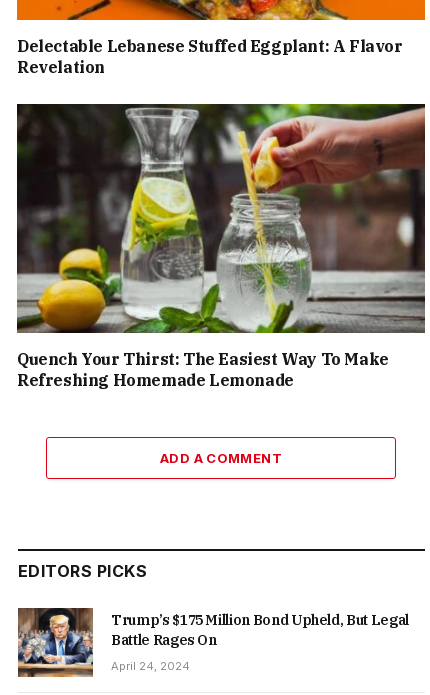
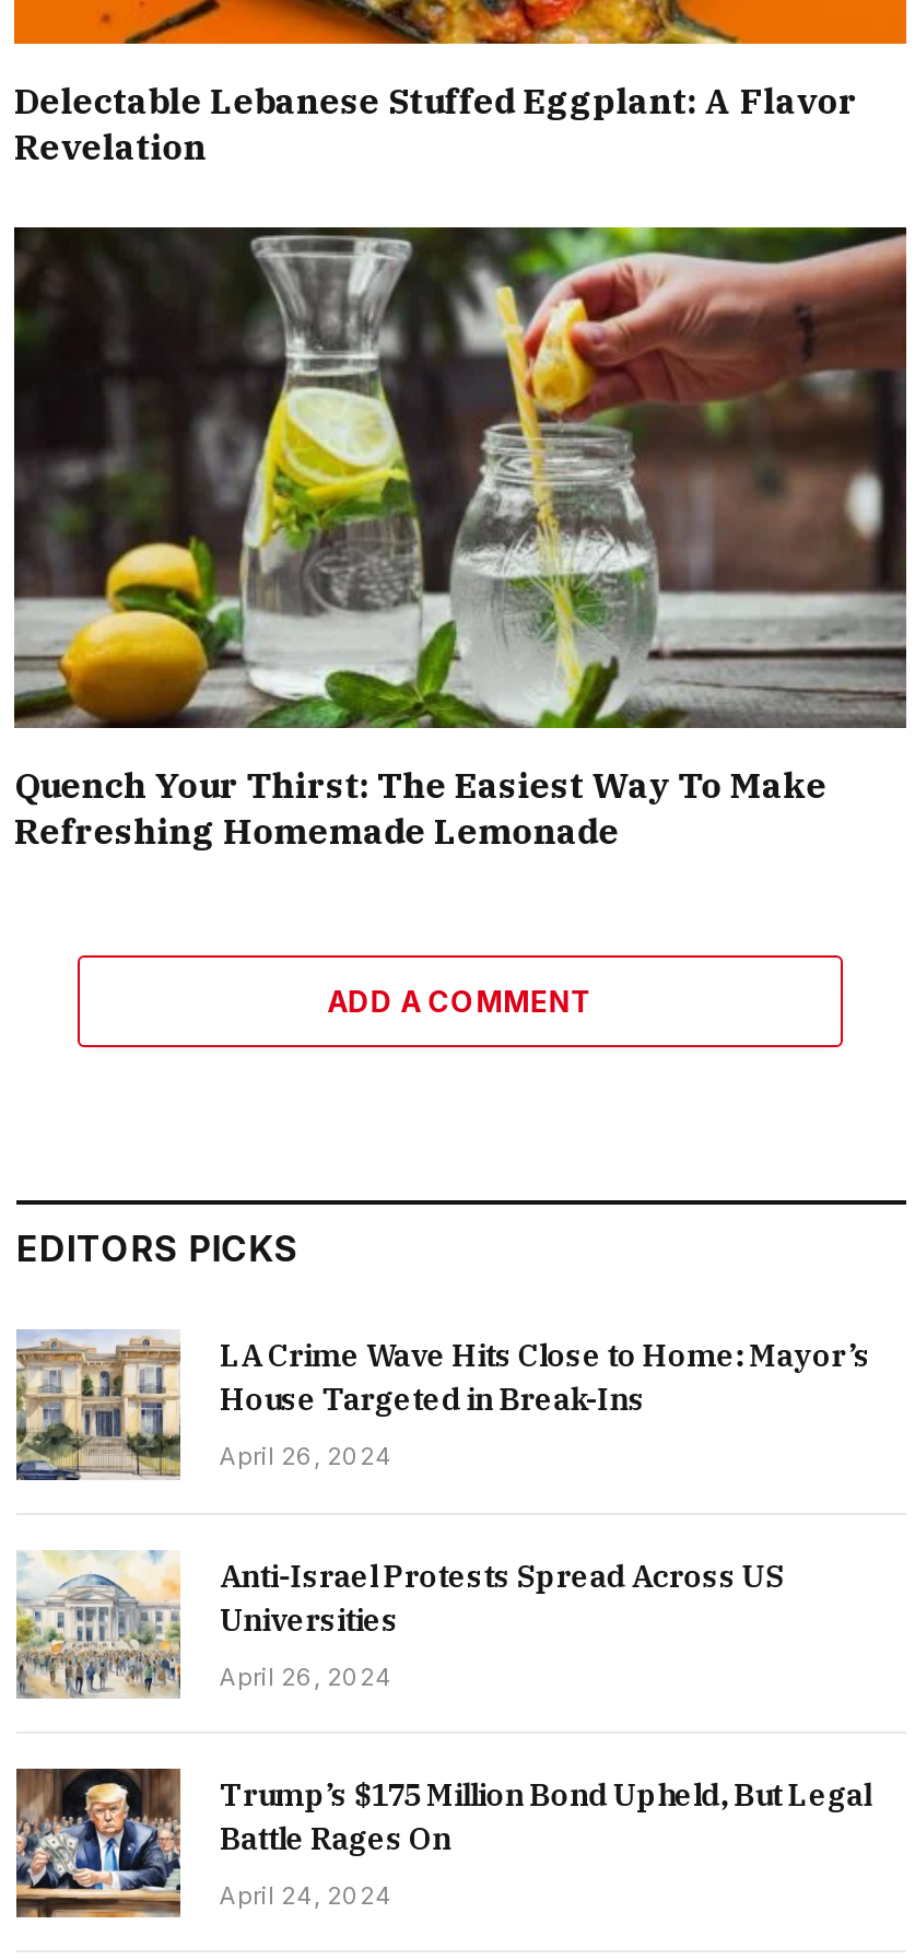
+ [image]

+ [image]
+ LA Crime Wave Hits Close to Home: Mayor’s
+ House Targeted in Break-Ins
+ April 26, 2024
+ Anti-Israel Protests Spread Across US
+ Universities
+ April 26, 2024
